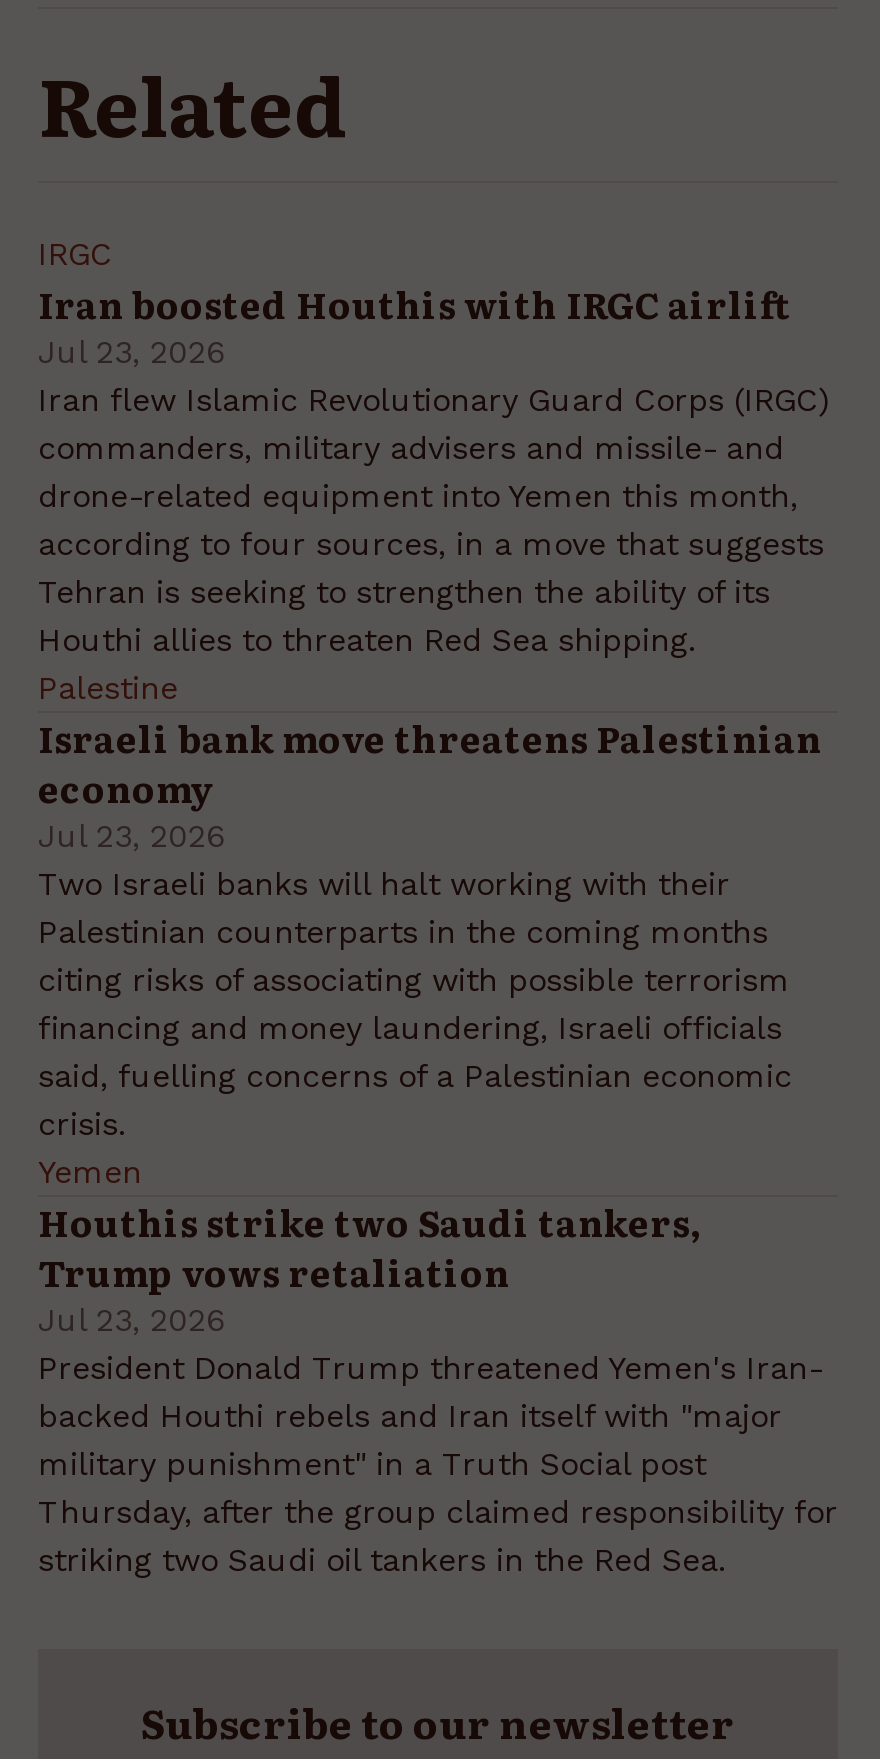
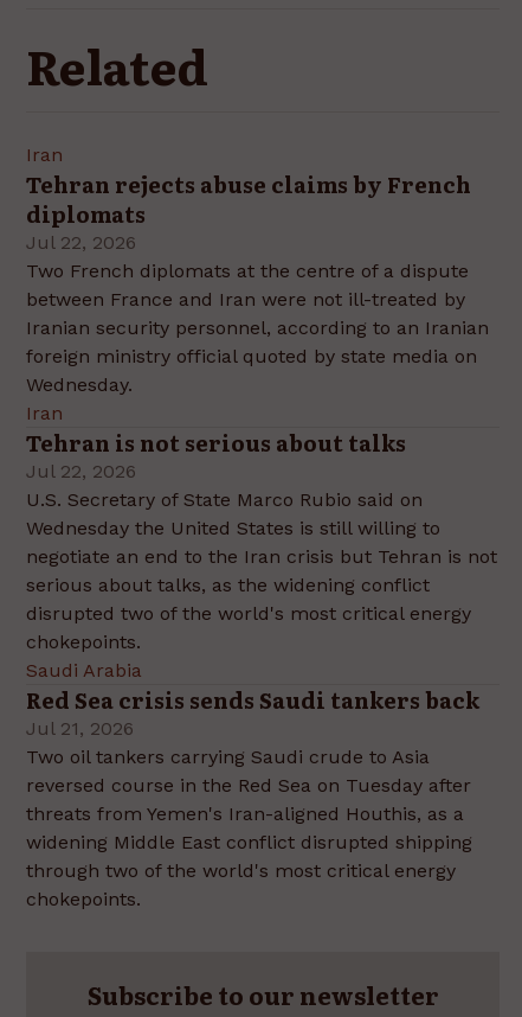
- IRGC
- Iran boosted Houthis with IRGC airlift
- Jul 23, 2026
- Iran flew Islamic Revolutionary Guard Corps (IRGC)
- commanders, military advisers and missile- and
- drone-related equipment into Yemen this month,
- according to four sources, in a move that suggests
- Tehran is seeking to strengthen the ability of its
- Houthi allies to threaten Red Sea shipping.
- Palestine
- Israeli bank move threatens Palestinian
- economy
- Jul 23, 2026
- Two Israeli banks will halt working with their
- Palestinian counterparts in the coming months
- citing risks of associating with possible terrorism
- financing and money laundering, Israeli officials
- said, fuelling concerns of a Palestinian economic
- crisis.
- Yemen
- Houthis strike two Saudi tankers,
- Trump vows retaliation
- Jul 23, 2026
- President Donald Trump threatened Yemen's Iran-
- backed Houthi rebels and Iran itself with "major
- military punishment" in a Truth Social post
- Thursday, after the group claimed responsibility for
- striking two Saudi oil tankers in the Red Sea.
+ Iran
+ Tehran rejects abuse claims by French
+ diplomats
+ Jul 22, 2026
+ Two French diplomats at the centre of a dispute
+ between France and Iran were not ill-treated by
+ Iranian security personnel, according to an Iranian
+ foreign ministry official quoted by state media on
+ Wednesday.
+ Iran
+ Tehran is not serious about talks
+ Jul 22, 2026
+ U.S. Secretary of State Marco Rubio said on
+ Wednesday the United States is still willing to
+ negotiate an end to the Iran crisis but Tehran is not
+ serious about talks, as the widening conflict
+ disrupted two of the world's most critical energy
+ chokepoints.
+ Saudi Arabia
+ Red Sea crisis sends Saudi tankers back
+ Jul 21, 2026
+ Two oil tankers carrying Saudi crude to Asia
+ reversed course in the Red Sea on Tuesday after
+ threats from Yemen's Iran-aligned Houthis, as a
+ widening Middle East conflict disrupted shipping
+ through two of the world's most critical energy
+ chokepoints.
